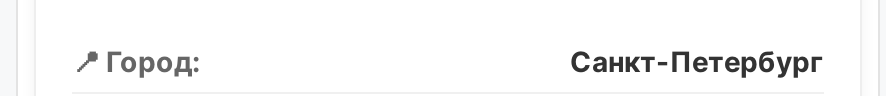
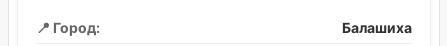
- Санкт-Петербург
+ Балашиха
